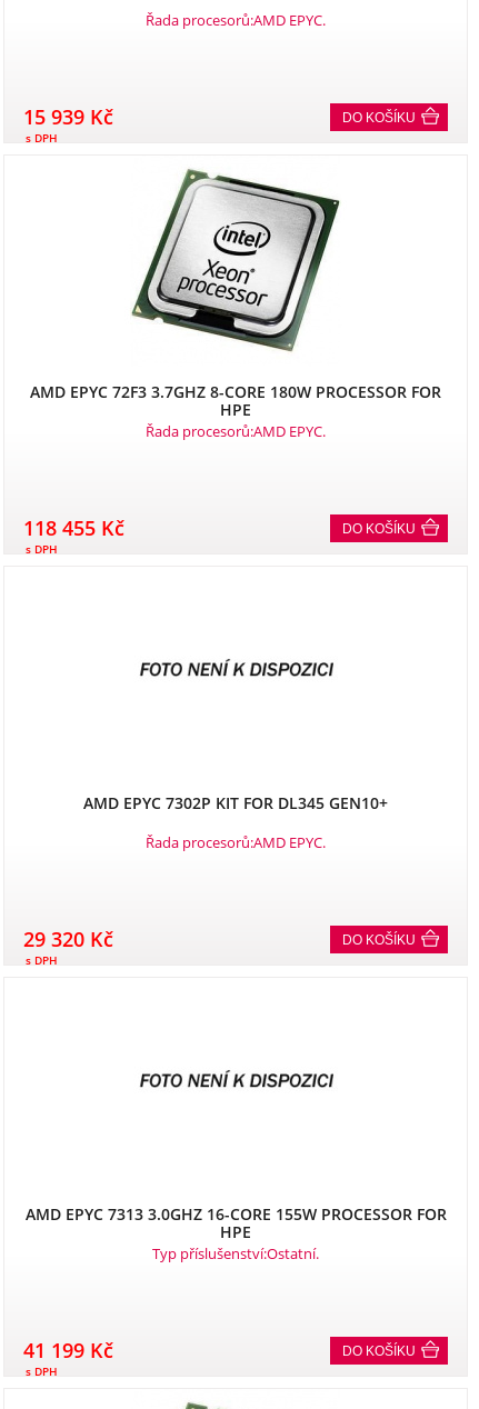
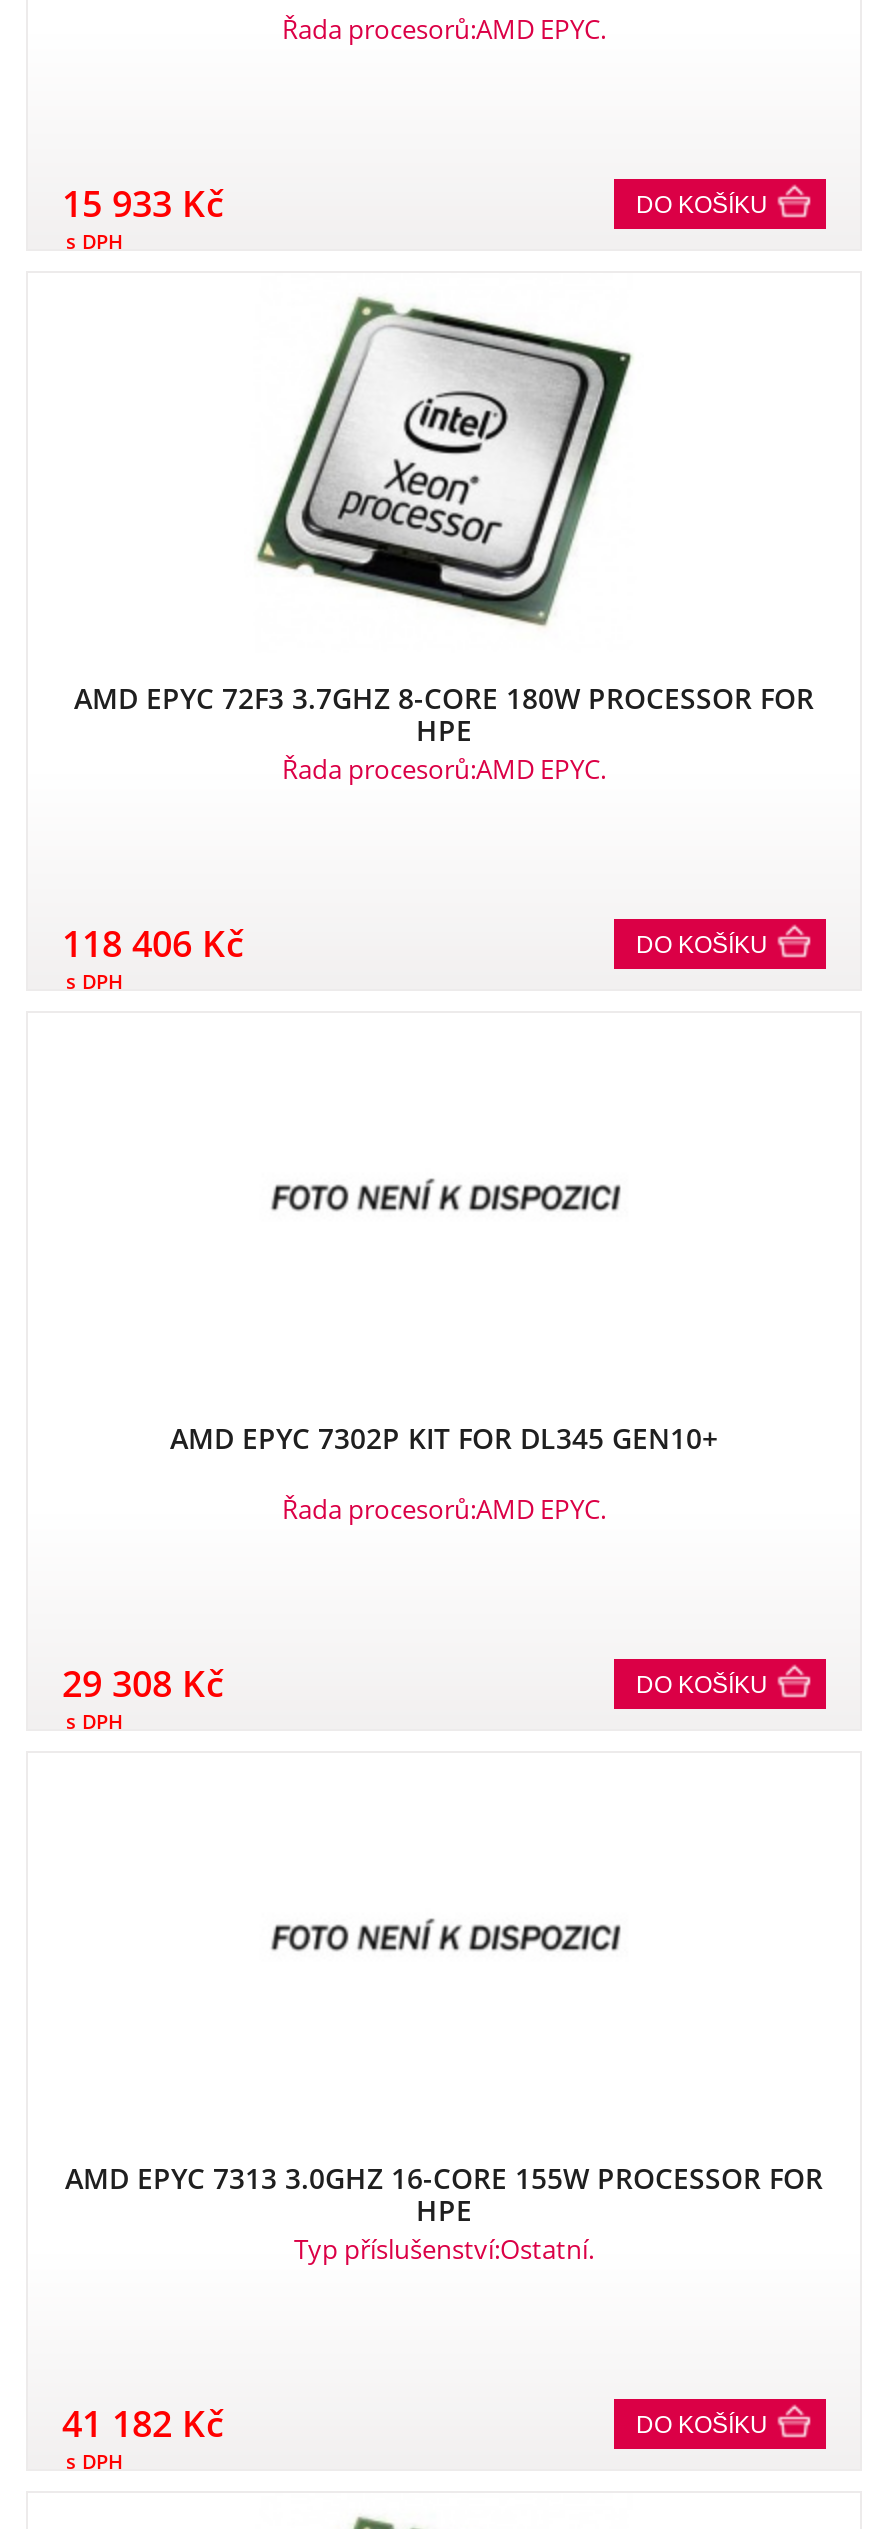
- 15 939 Kč
+ 15 933 Kč

- 118 455 Kč
+ 118 406 Kč

- 29 320 Kč
+ 29 308 Kč

- 41 199 Kč
+ 41 182 Kč
